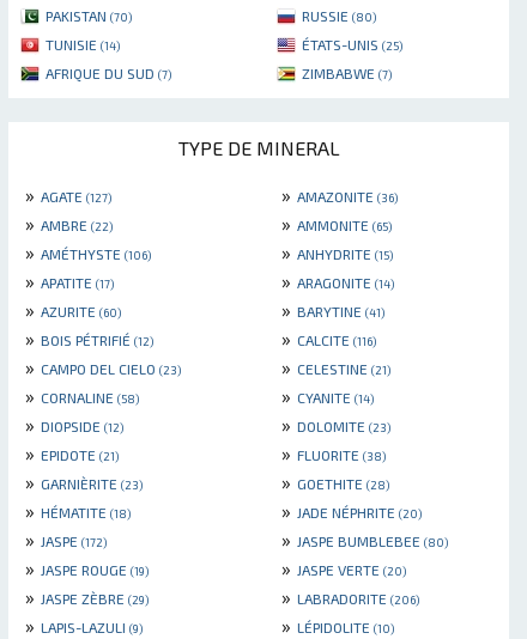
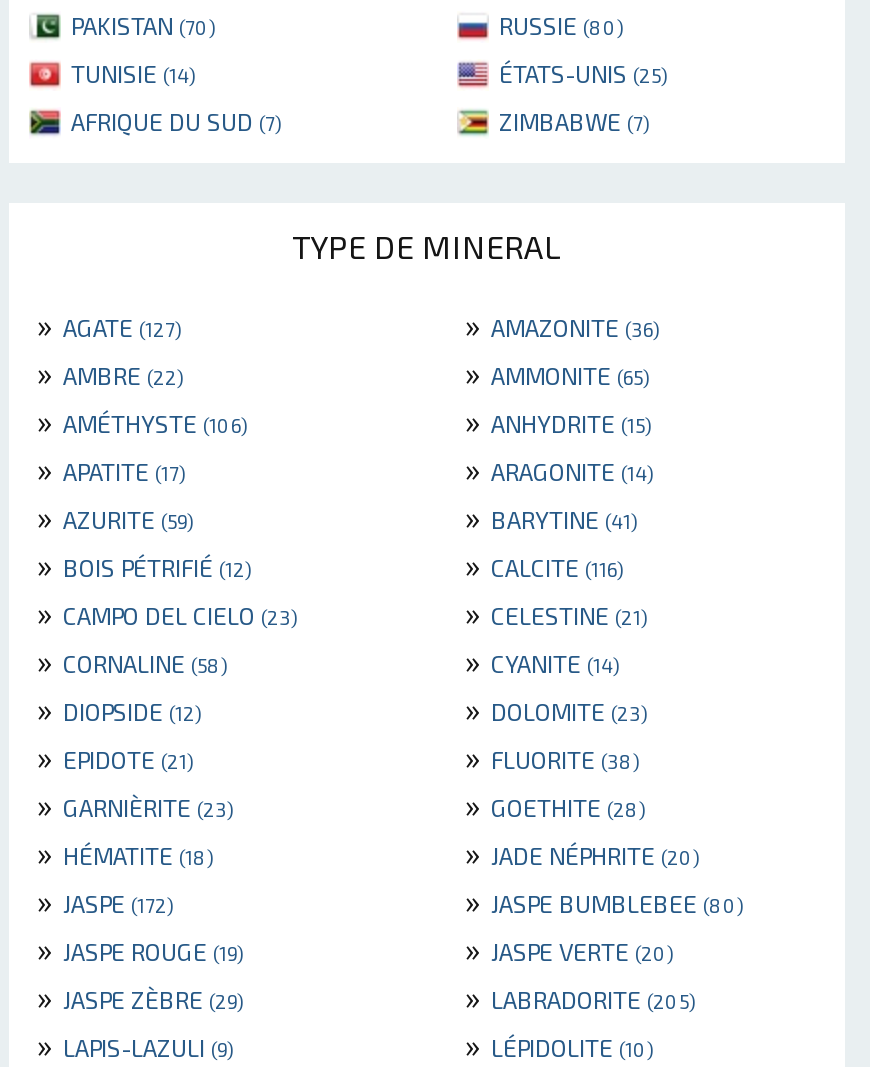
- » AZURITE (60)
+ » AZURITE (59)

- » LABRADORITE (206)
+ » LABRADORITE (205)
